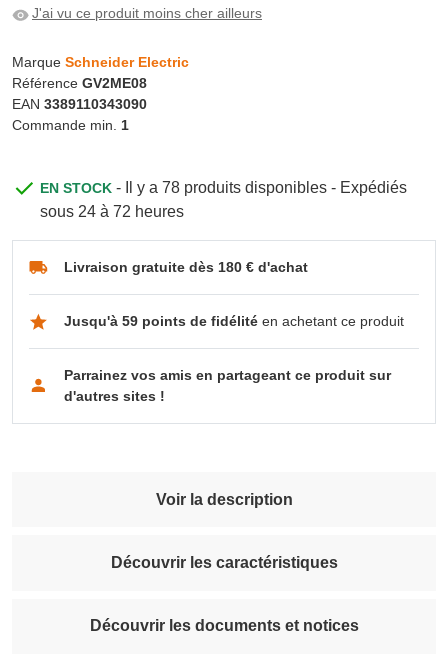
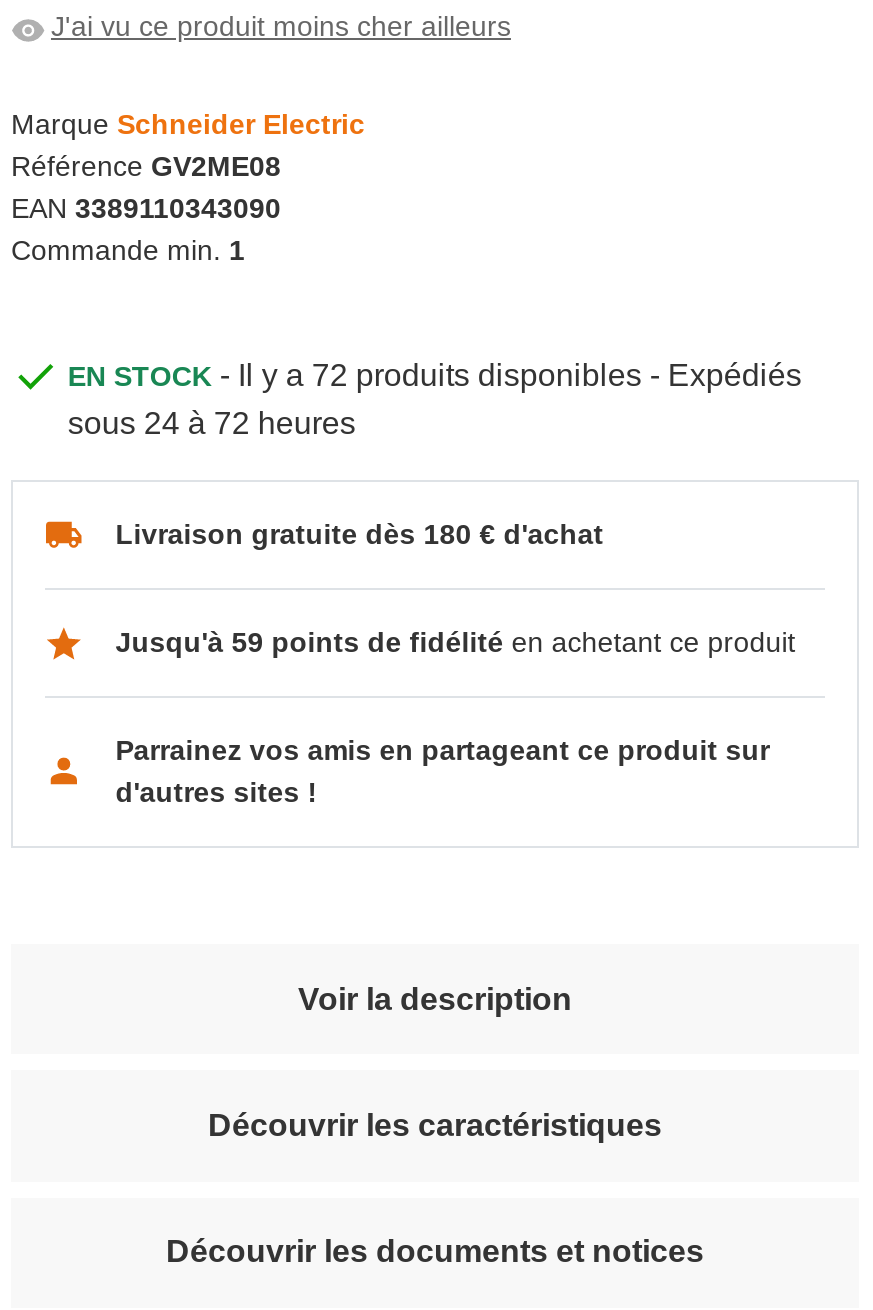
- EN STOCK - Il y a 78 produits disponibles - Expédiés
+ EN STOCK - Il y a 72 produits disponibles - Expédiés
